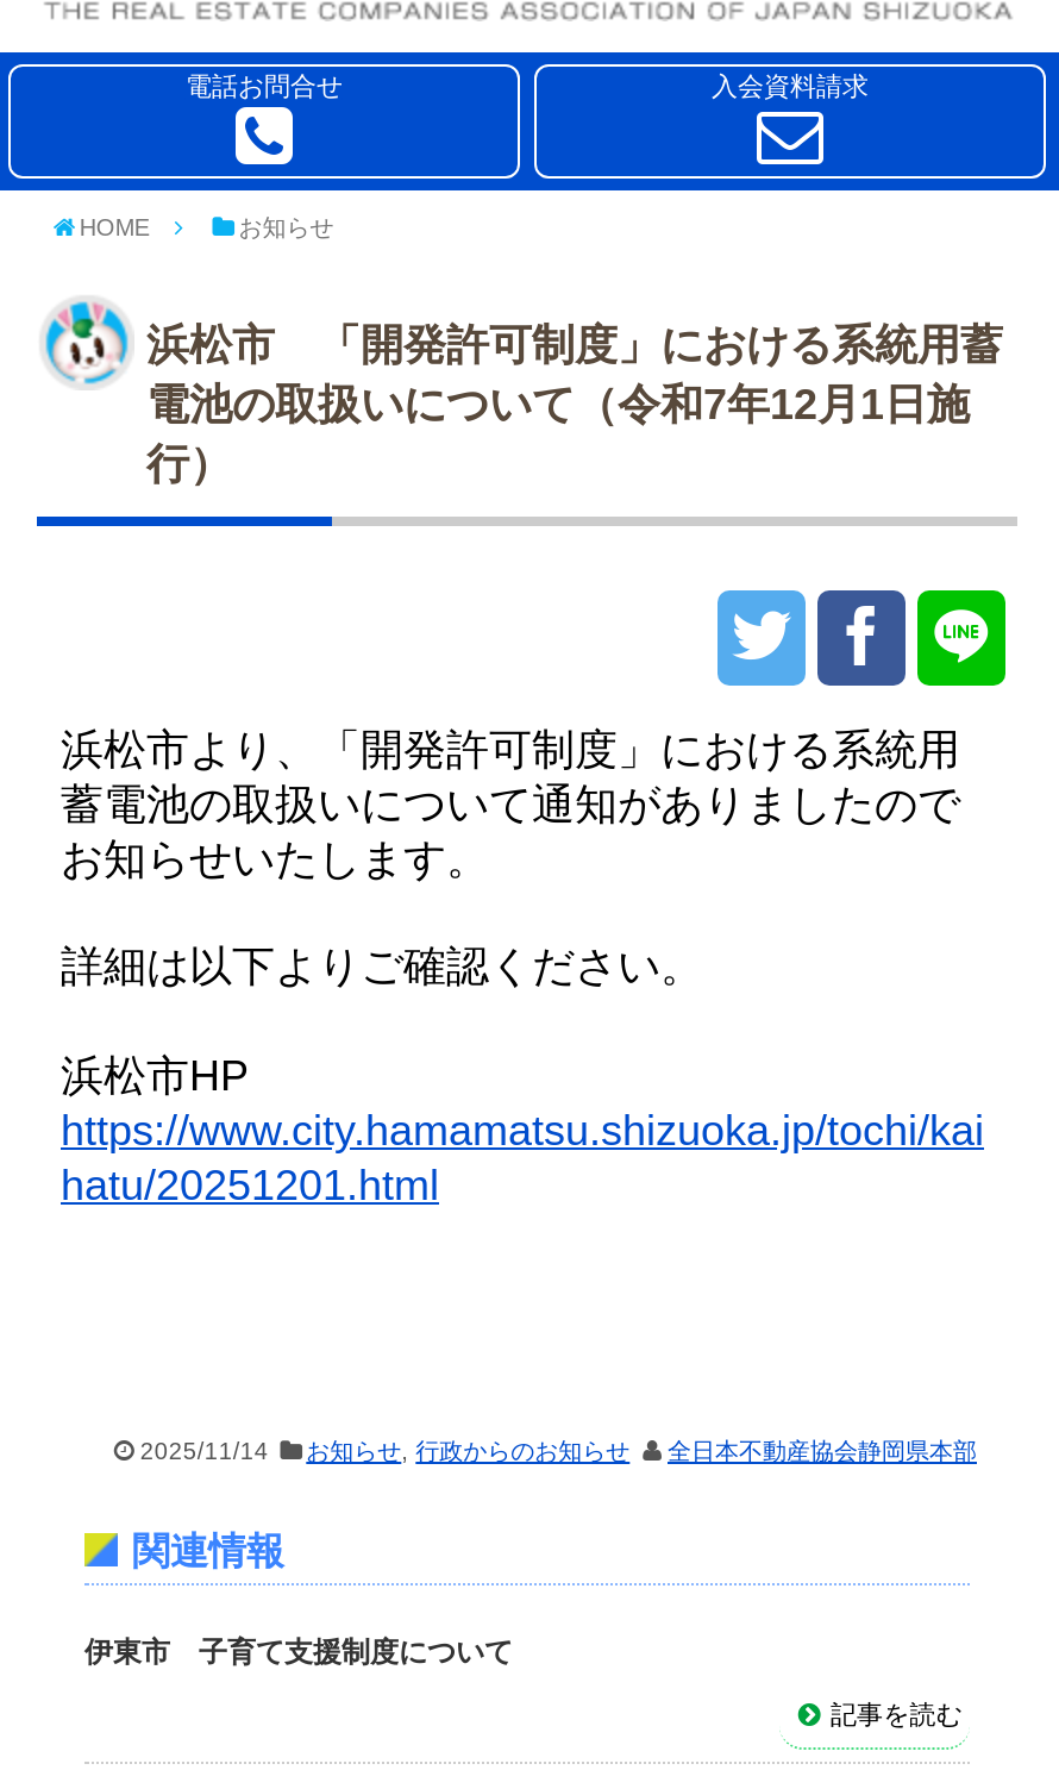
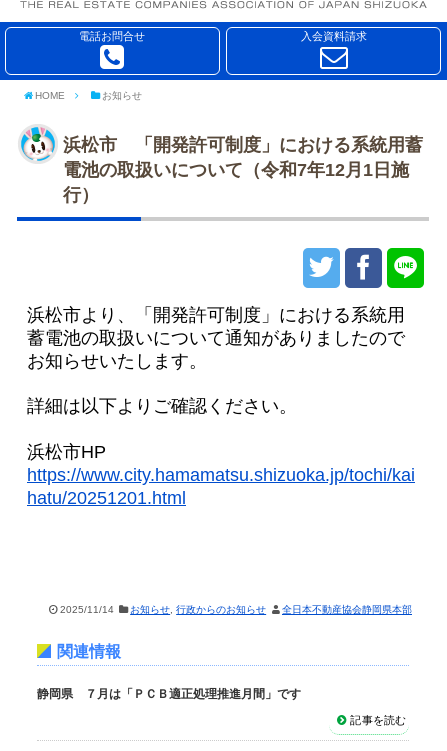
- 伊東市 子育て支援制度について
+ 静岡県 ７月は「ＰＣＢ適正処理推進月間」です
